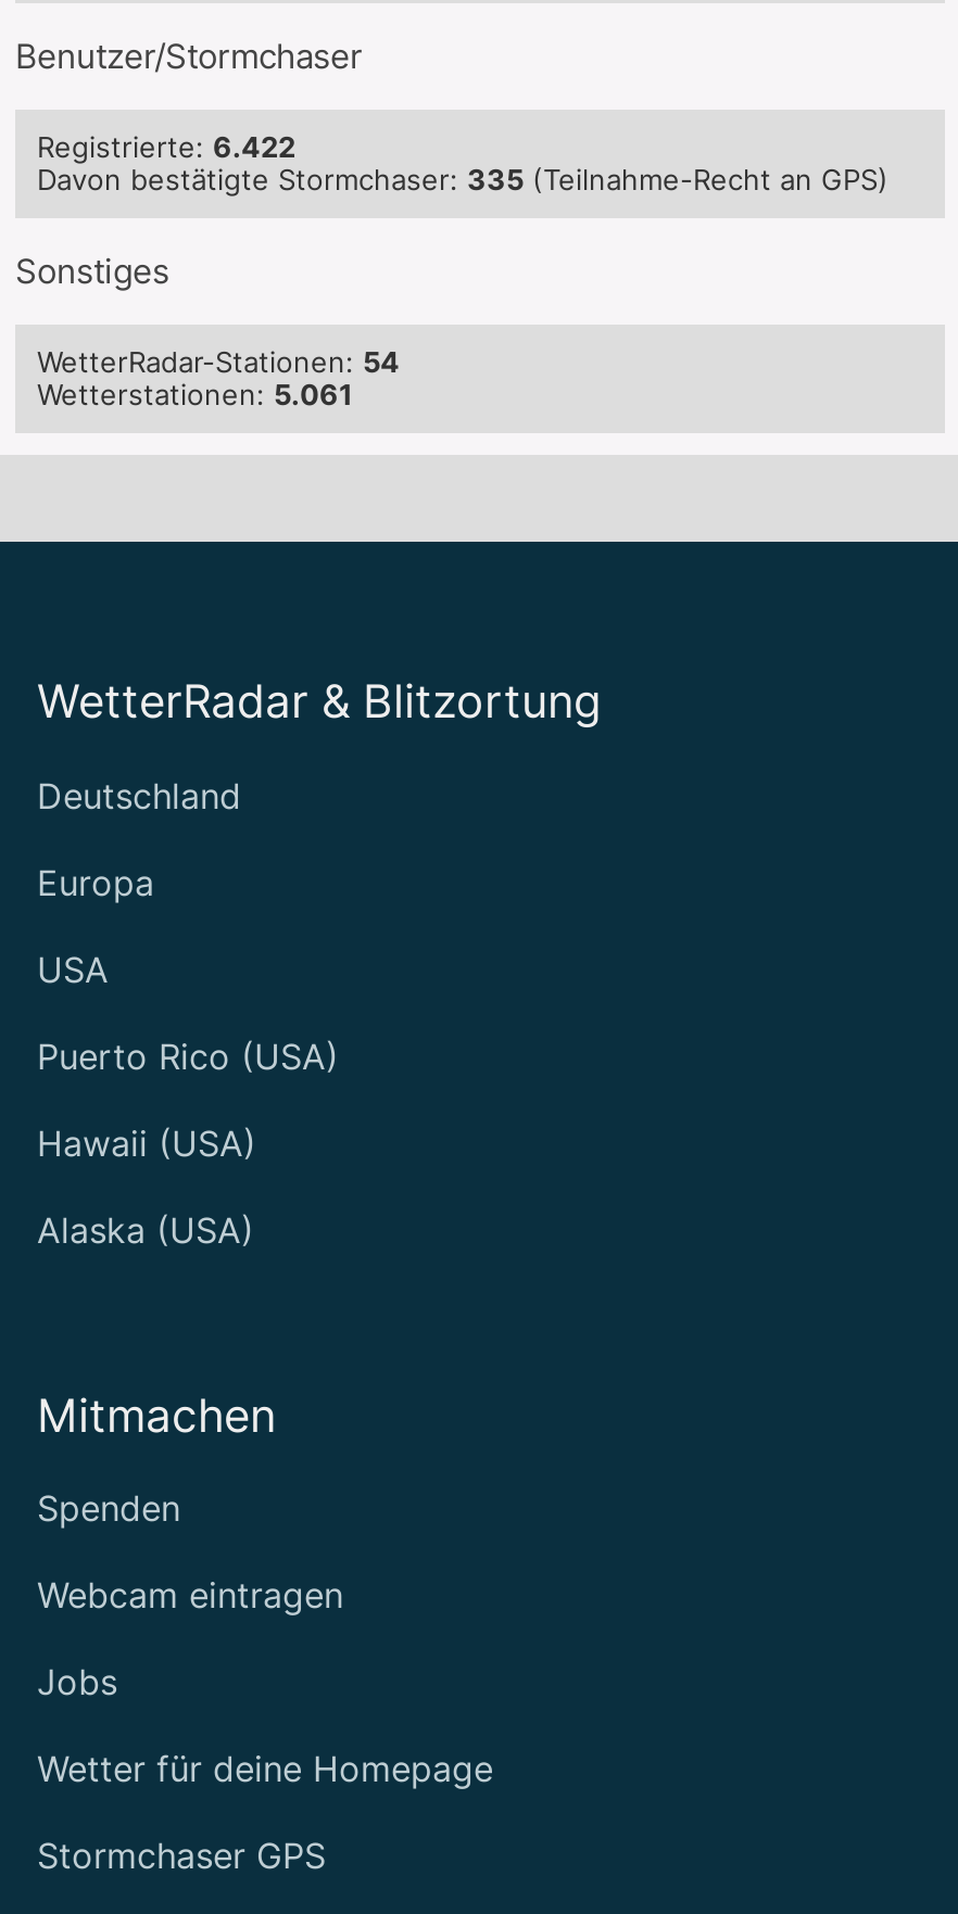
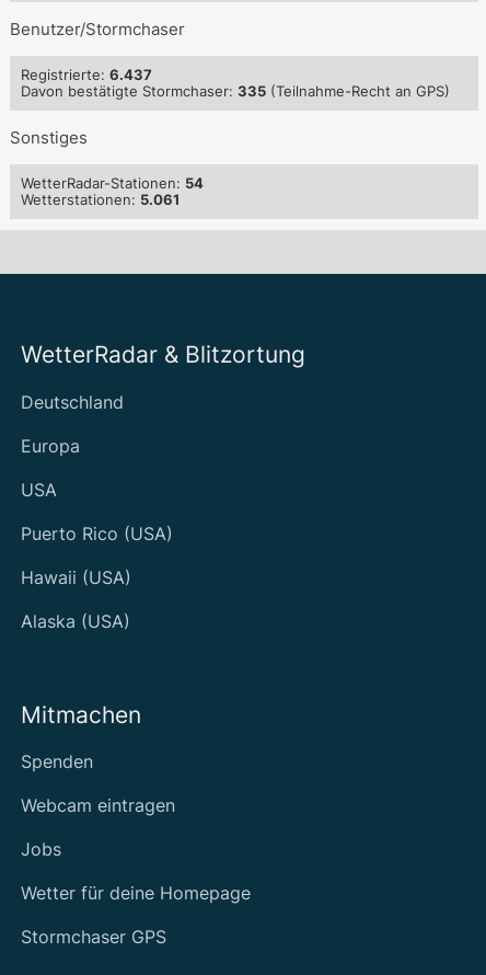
- Registrierte: 6.422
+ Registrierte: 6.437
